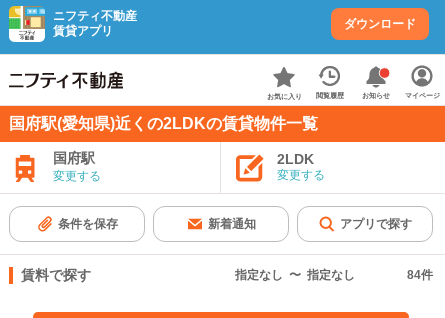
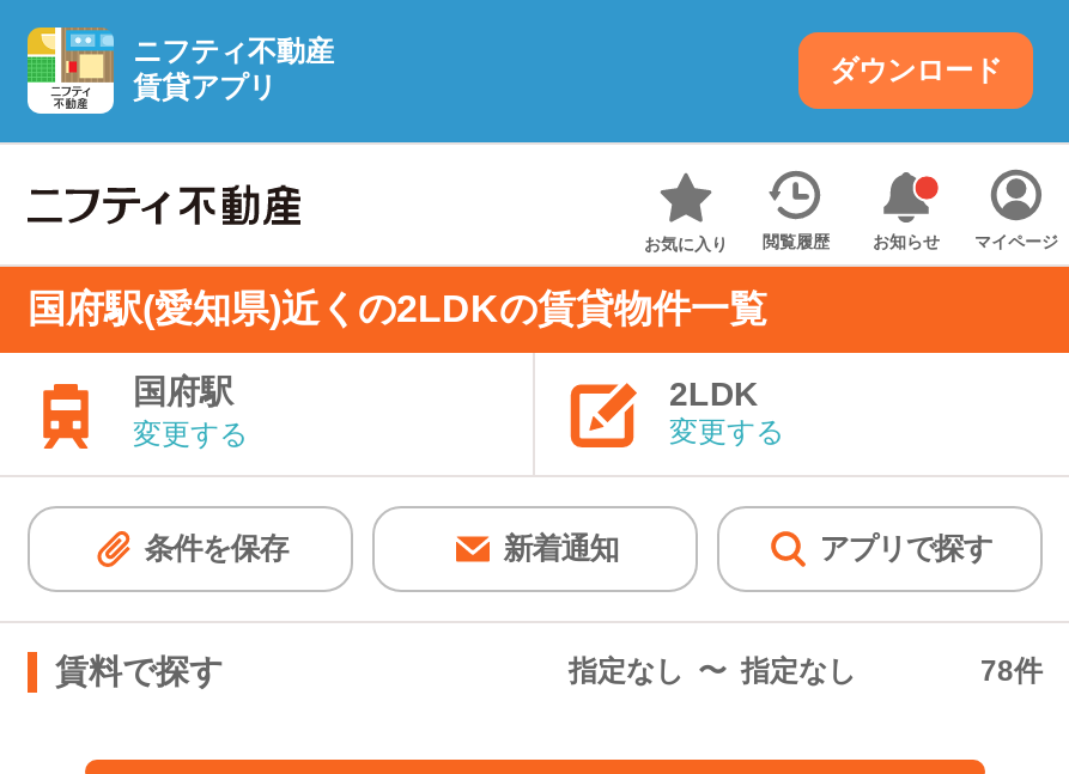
- 84件
+ 78件
